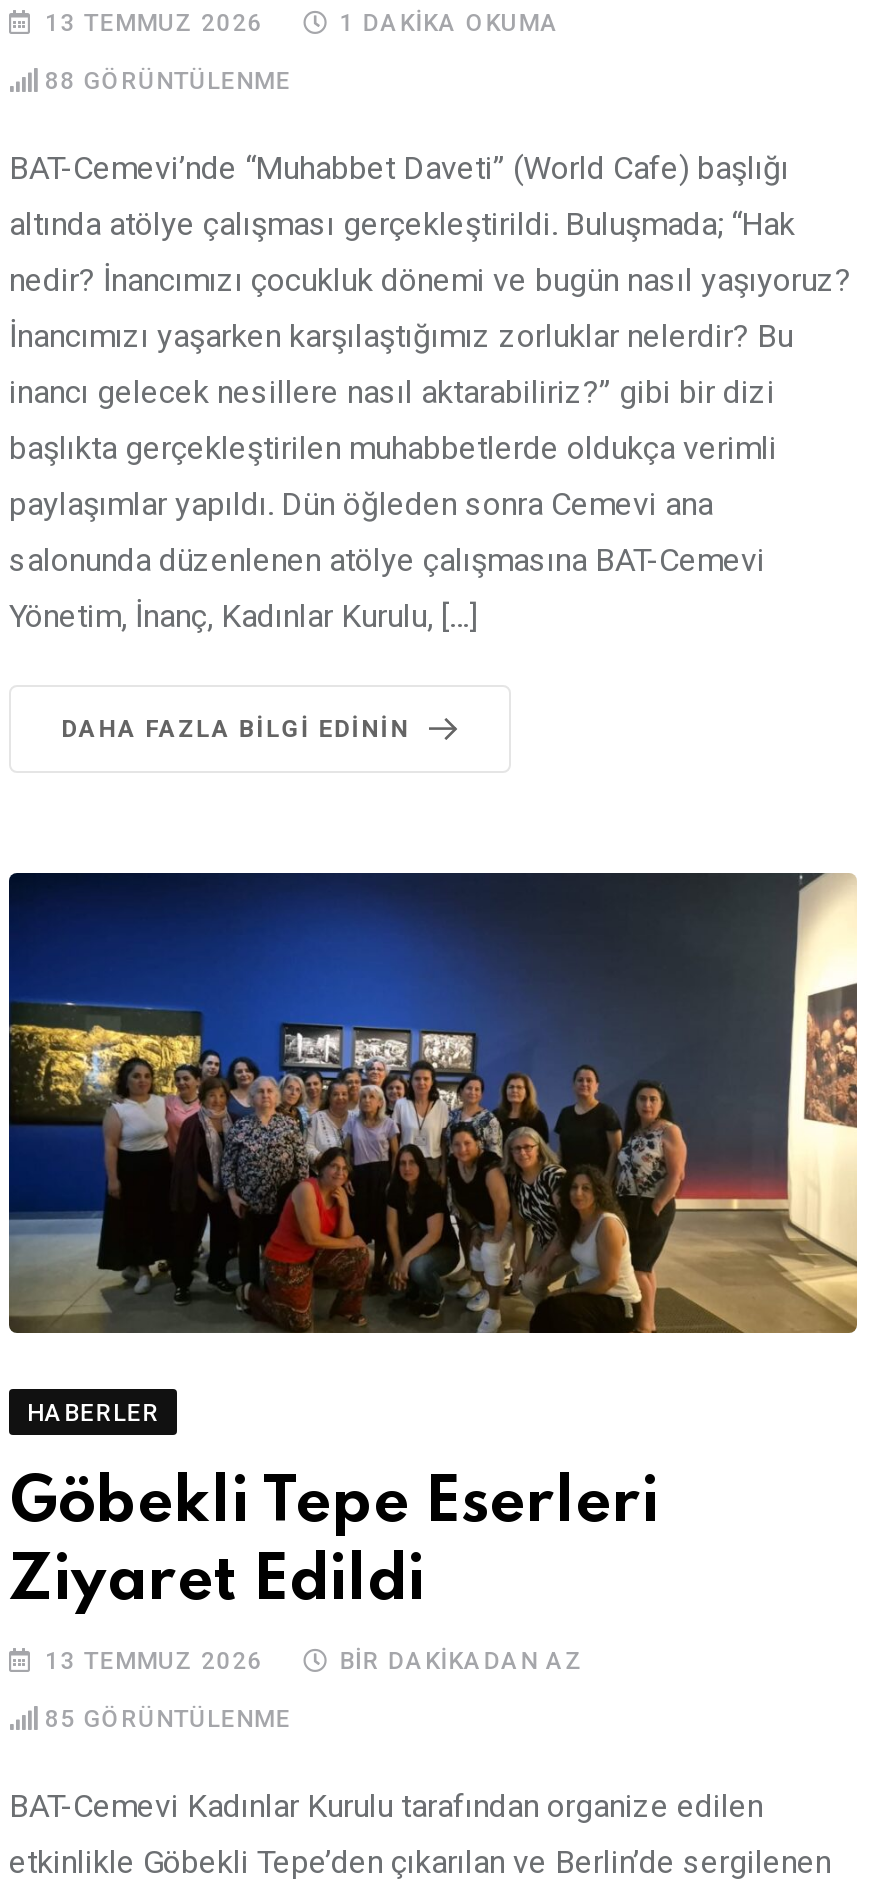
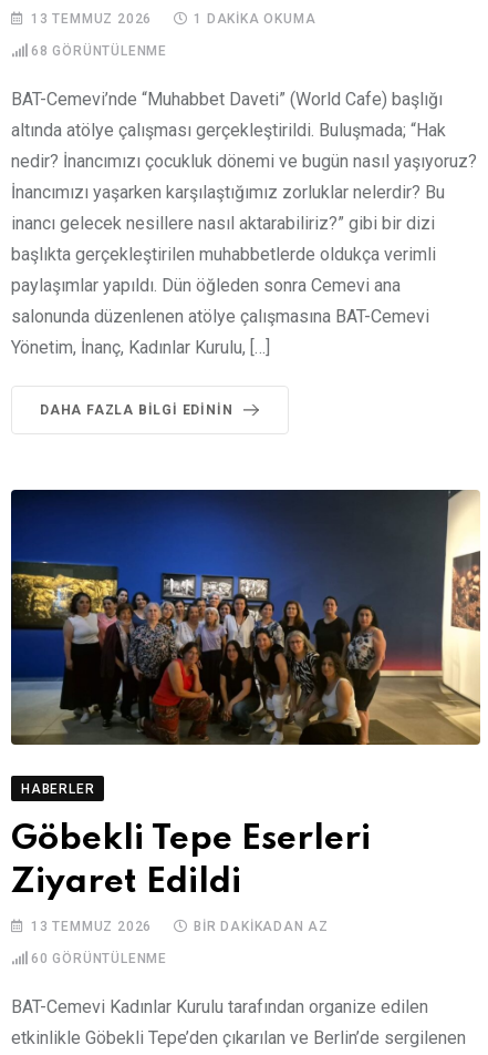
- 88 GÖRÜNTÜLENME
+ 68 GÖRÜNTÜLENME

- 85 GÖRÜNTÜLENME
+ 60 GÖRÜNTÜLENME
